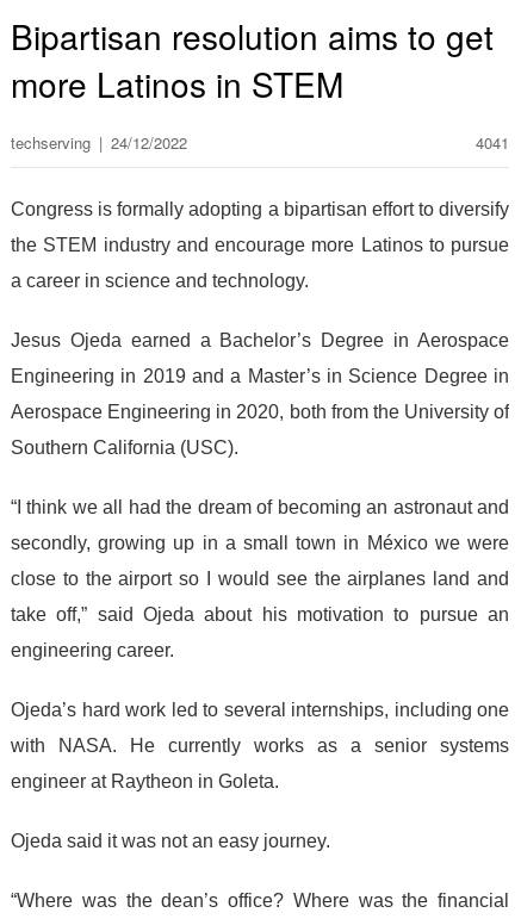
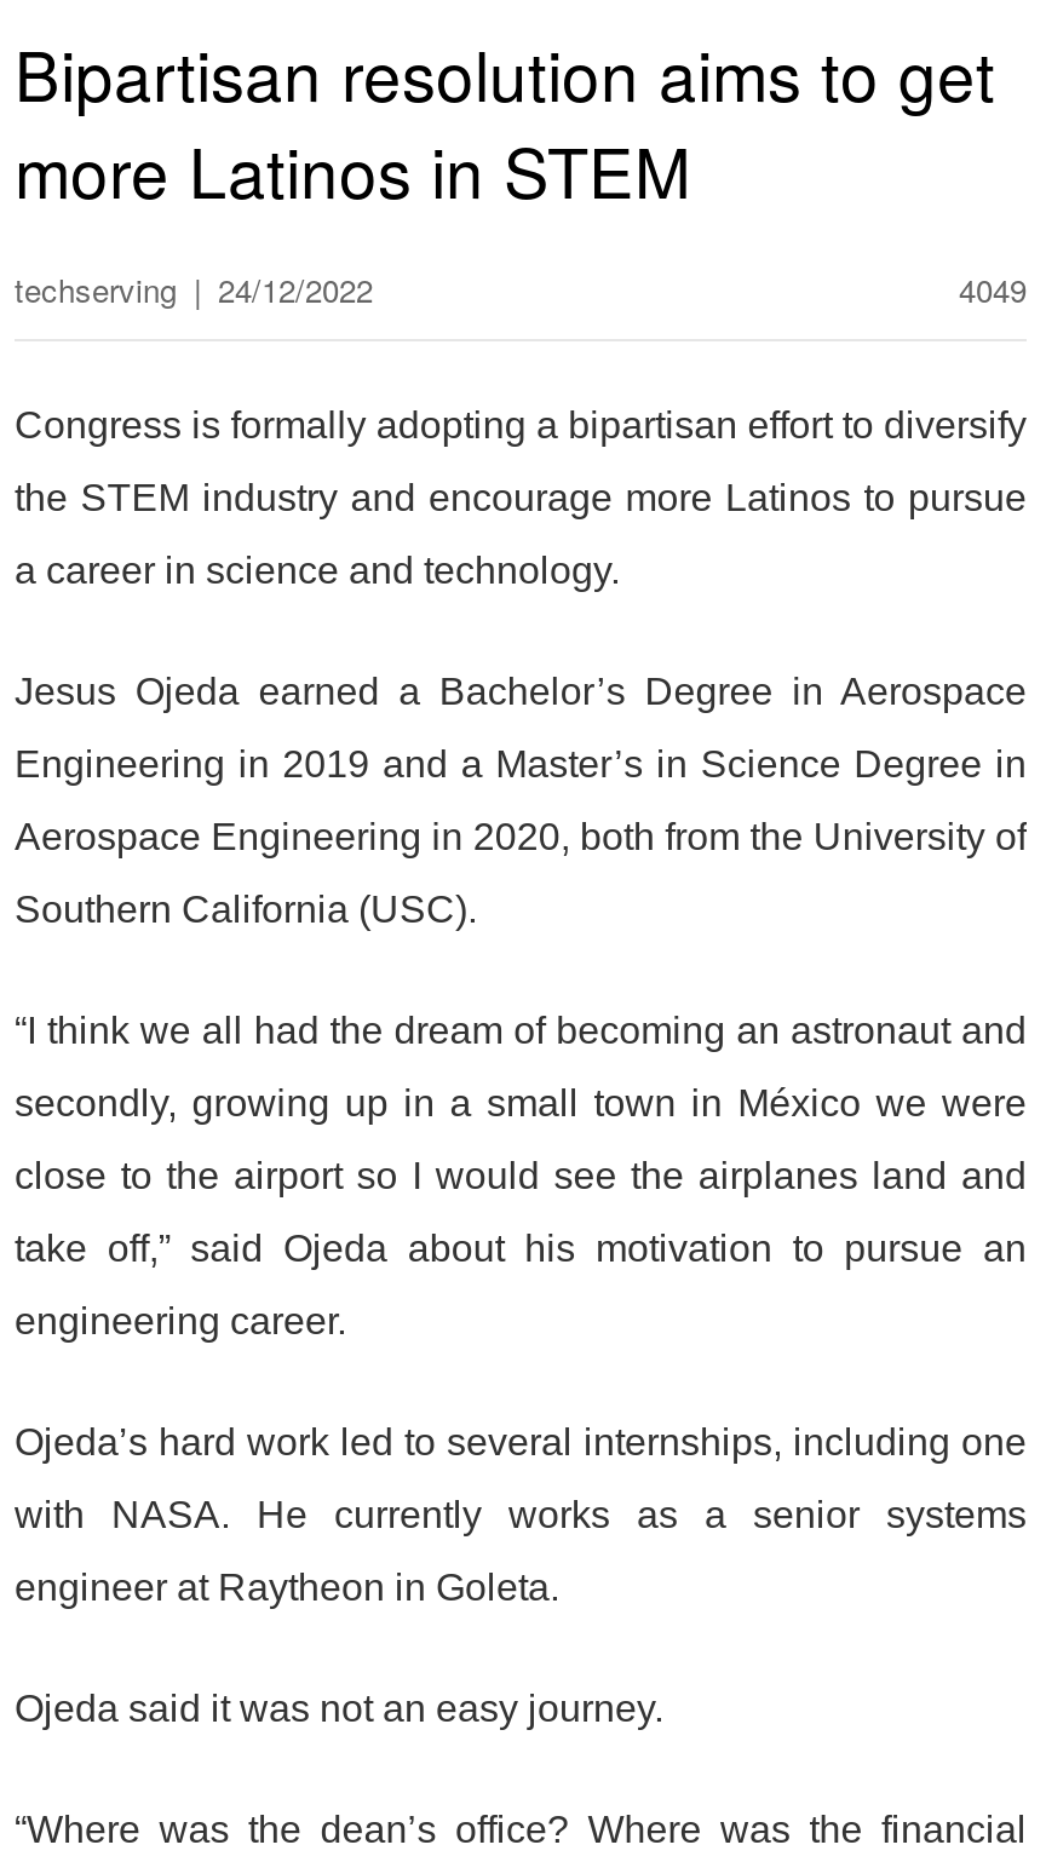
- 4041
+ 4049
